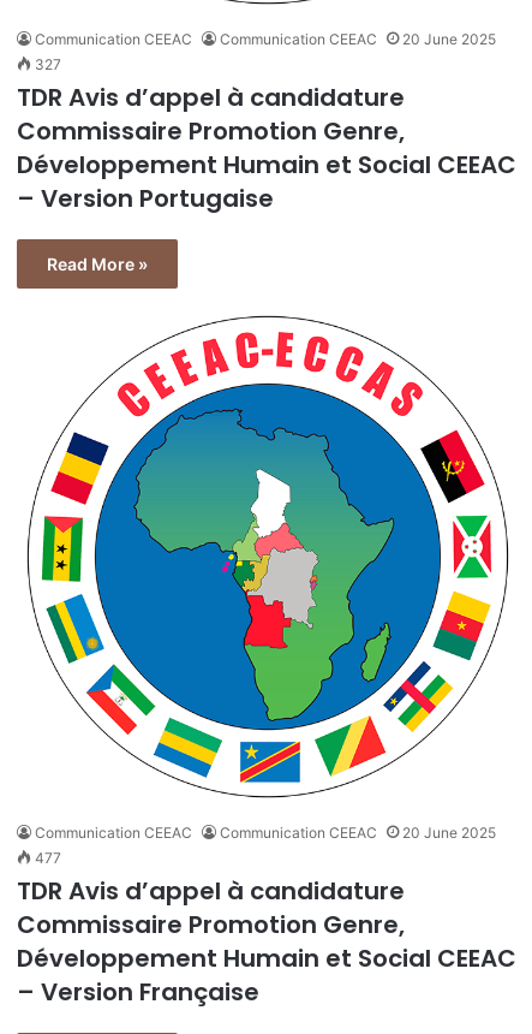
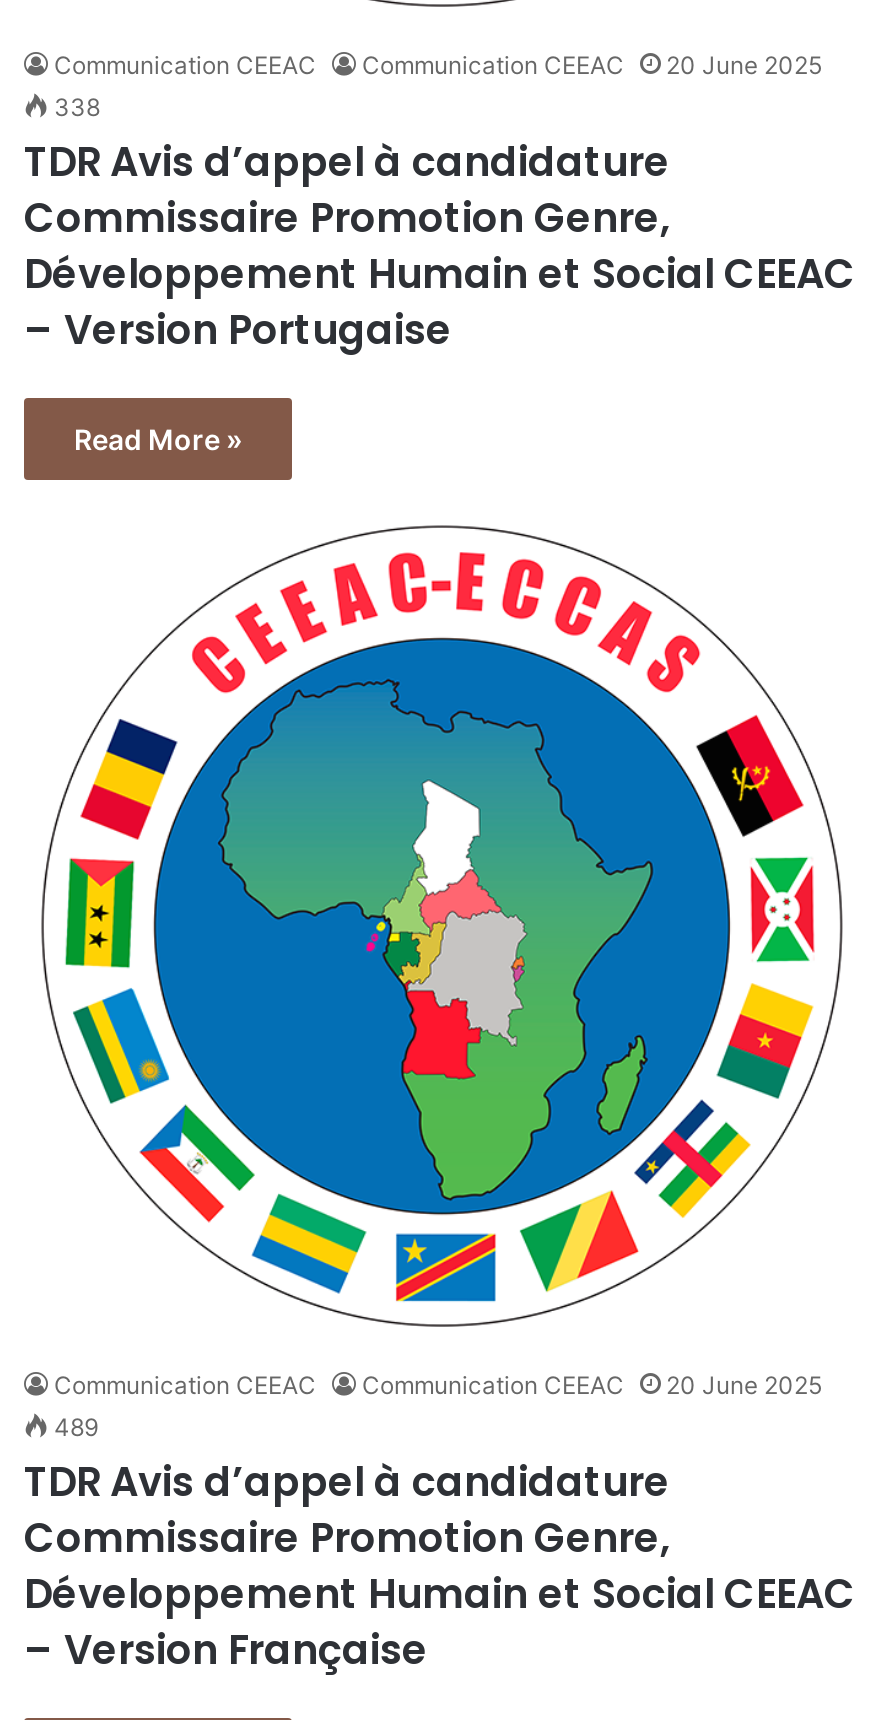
- 327
+ 338

- 477
+ 489
